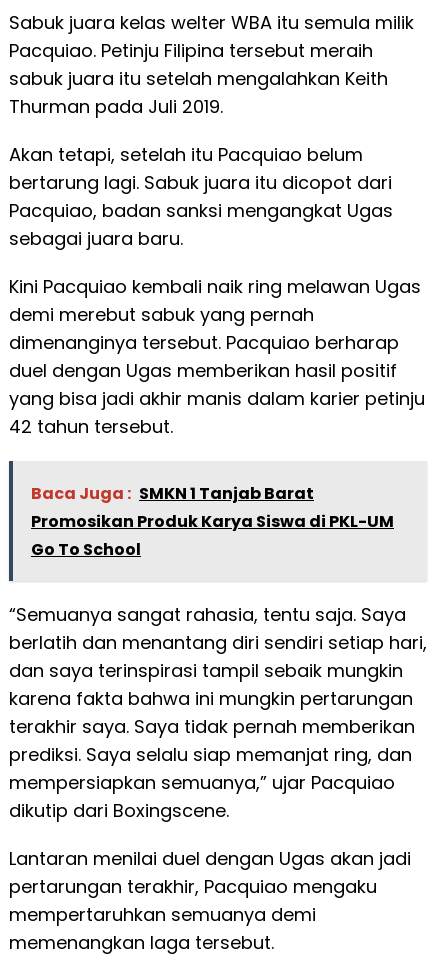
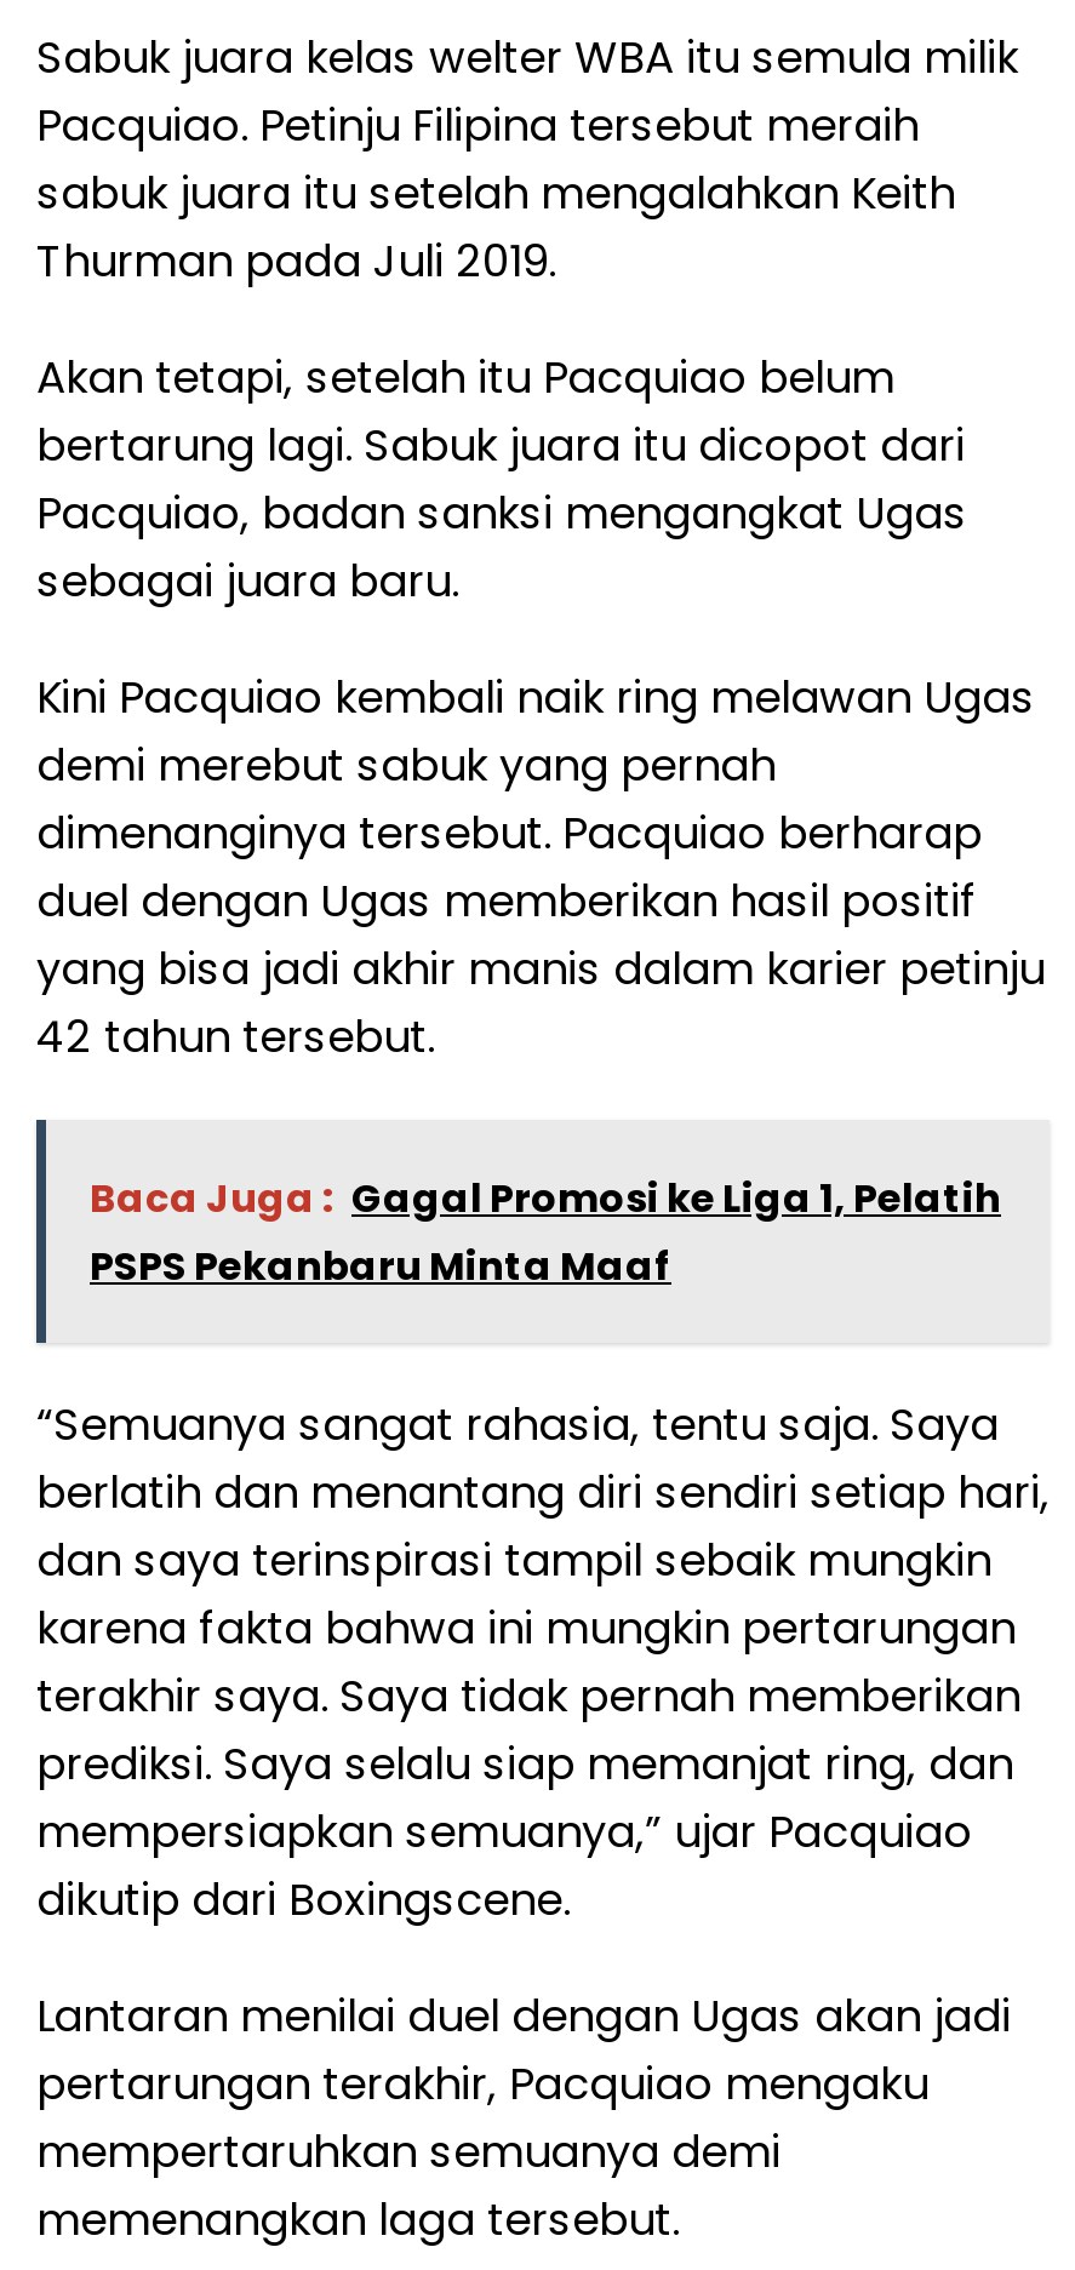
- Baca Juga : SMKN 1 Tanjab Barat
- Promosikan Produk Karya Siswa di PKL-UM
- Go To School
+ Baca Juga : Gagal Promosi ke Liga 1, Pelatih
+ PSPS Pekanbaru Minta Maaf
